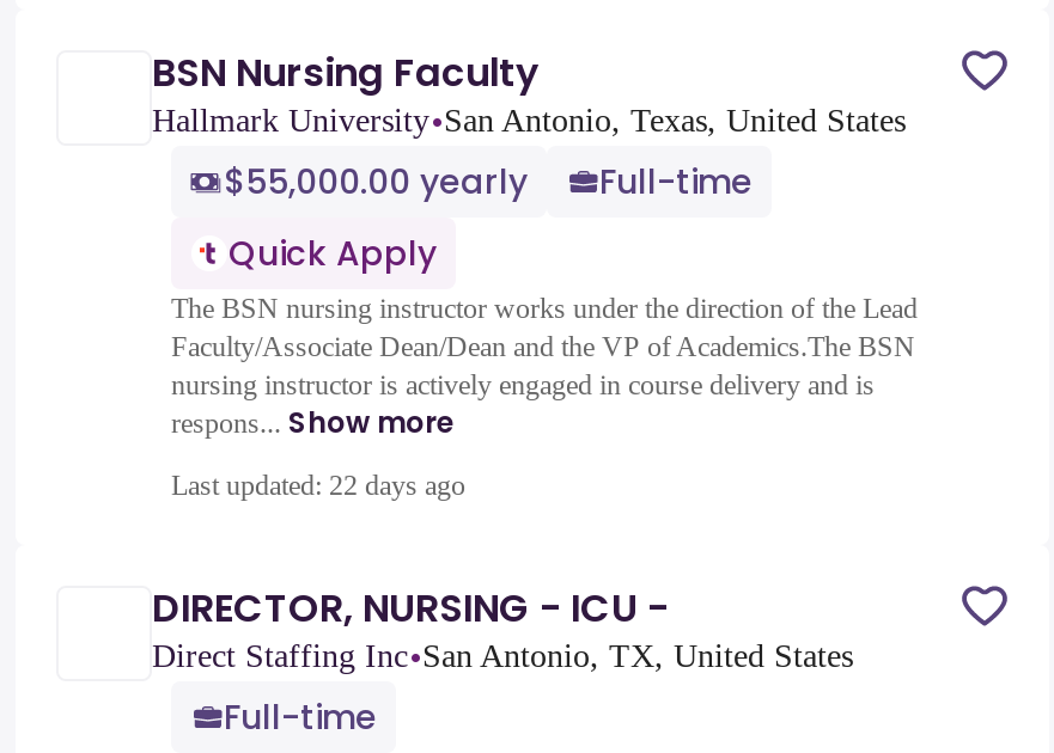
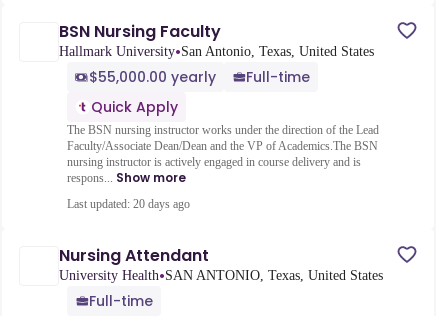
- Last updated: 22 days ago
+ Last updated: 20 days ago

- DIRECTOR, NURSING - ICU -
- Direct Staffing Inc•San Antonio, TX, United States
+ Nursing Attendant
+ University Health•SAN ANTONIO, Texas, United States
